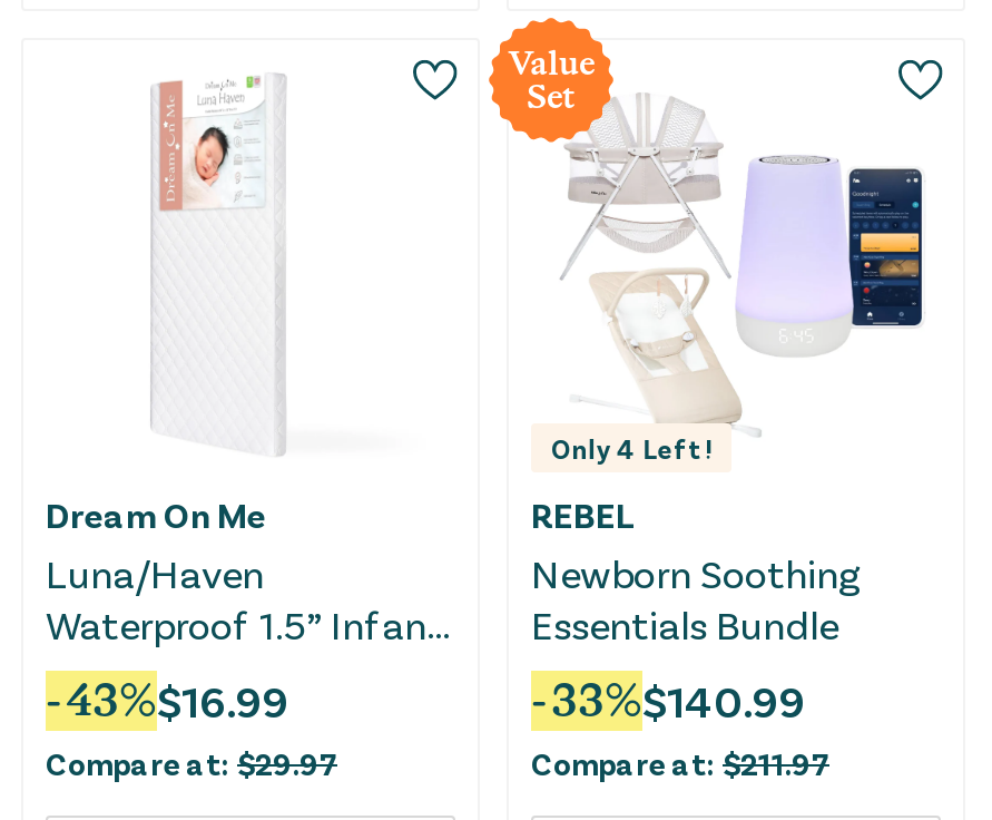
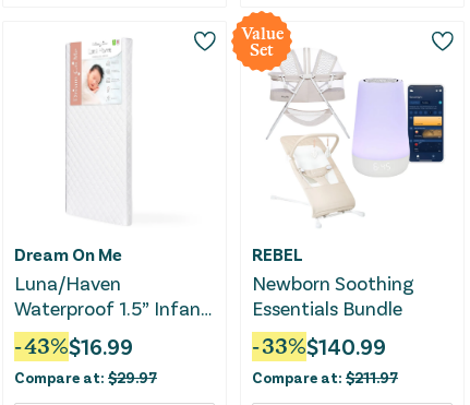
- Only 4 Left!
